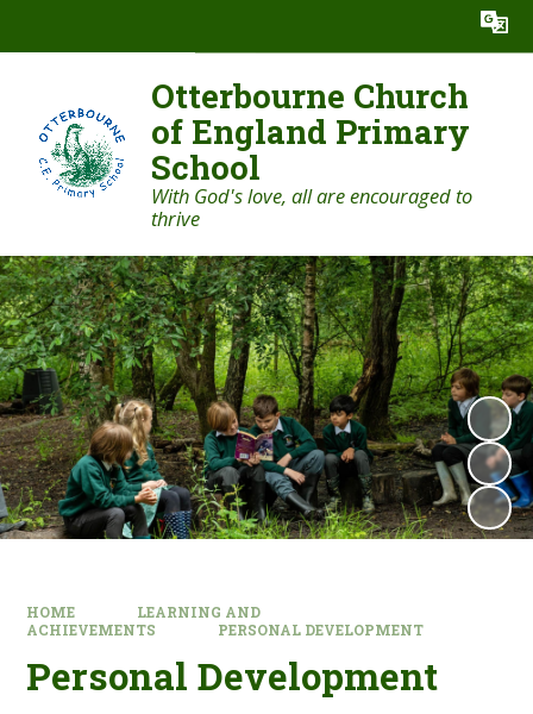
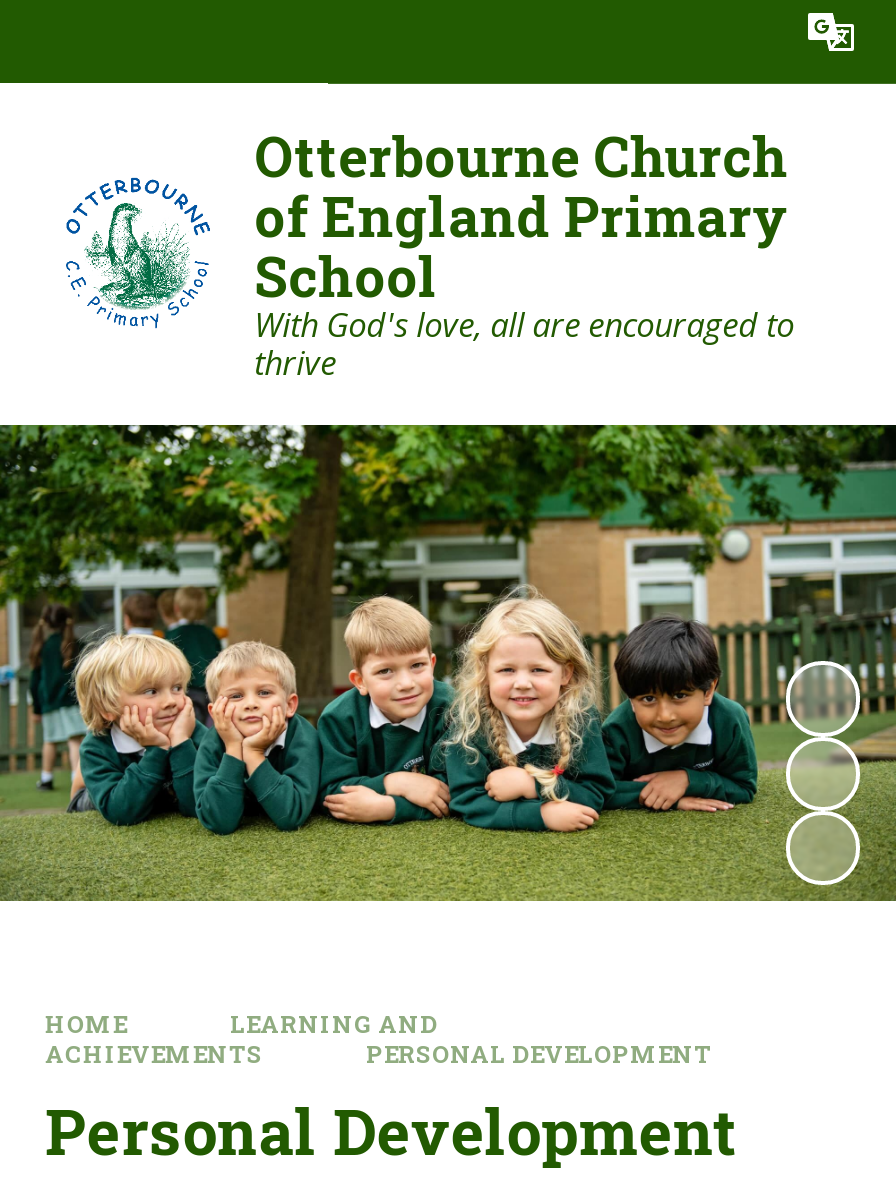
- [image]
+ [image]
